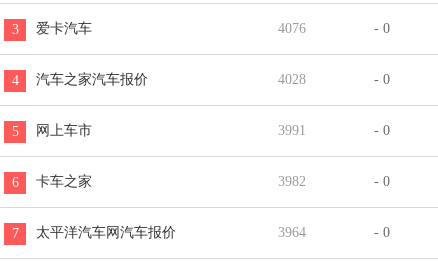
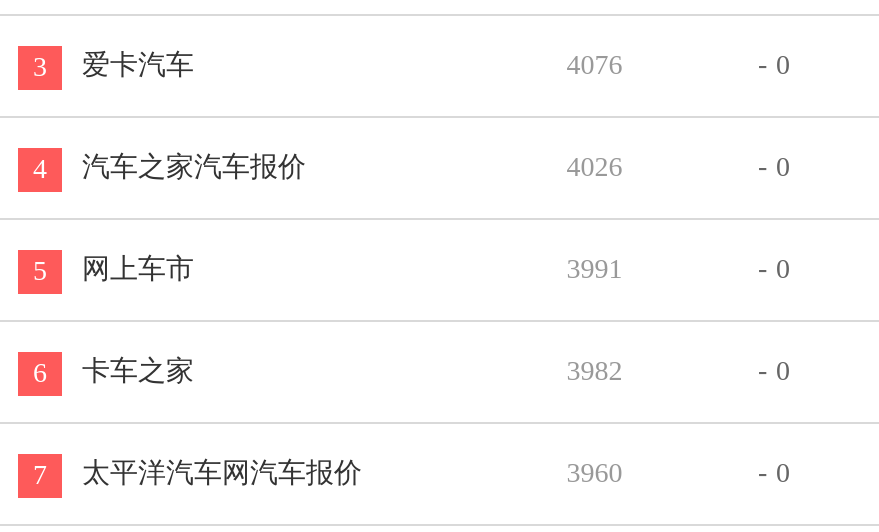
- 4028
+ 4026

- 3964
+ 3960
